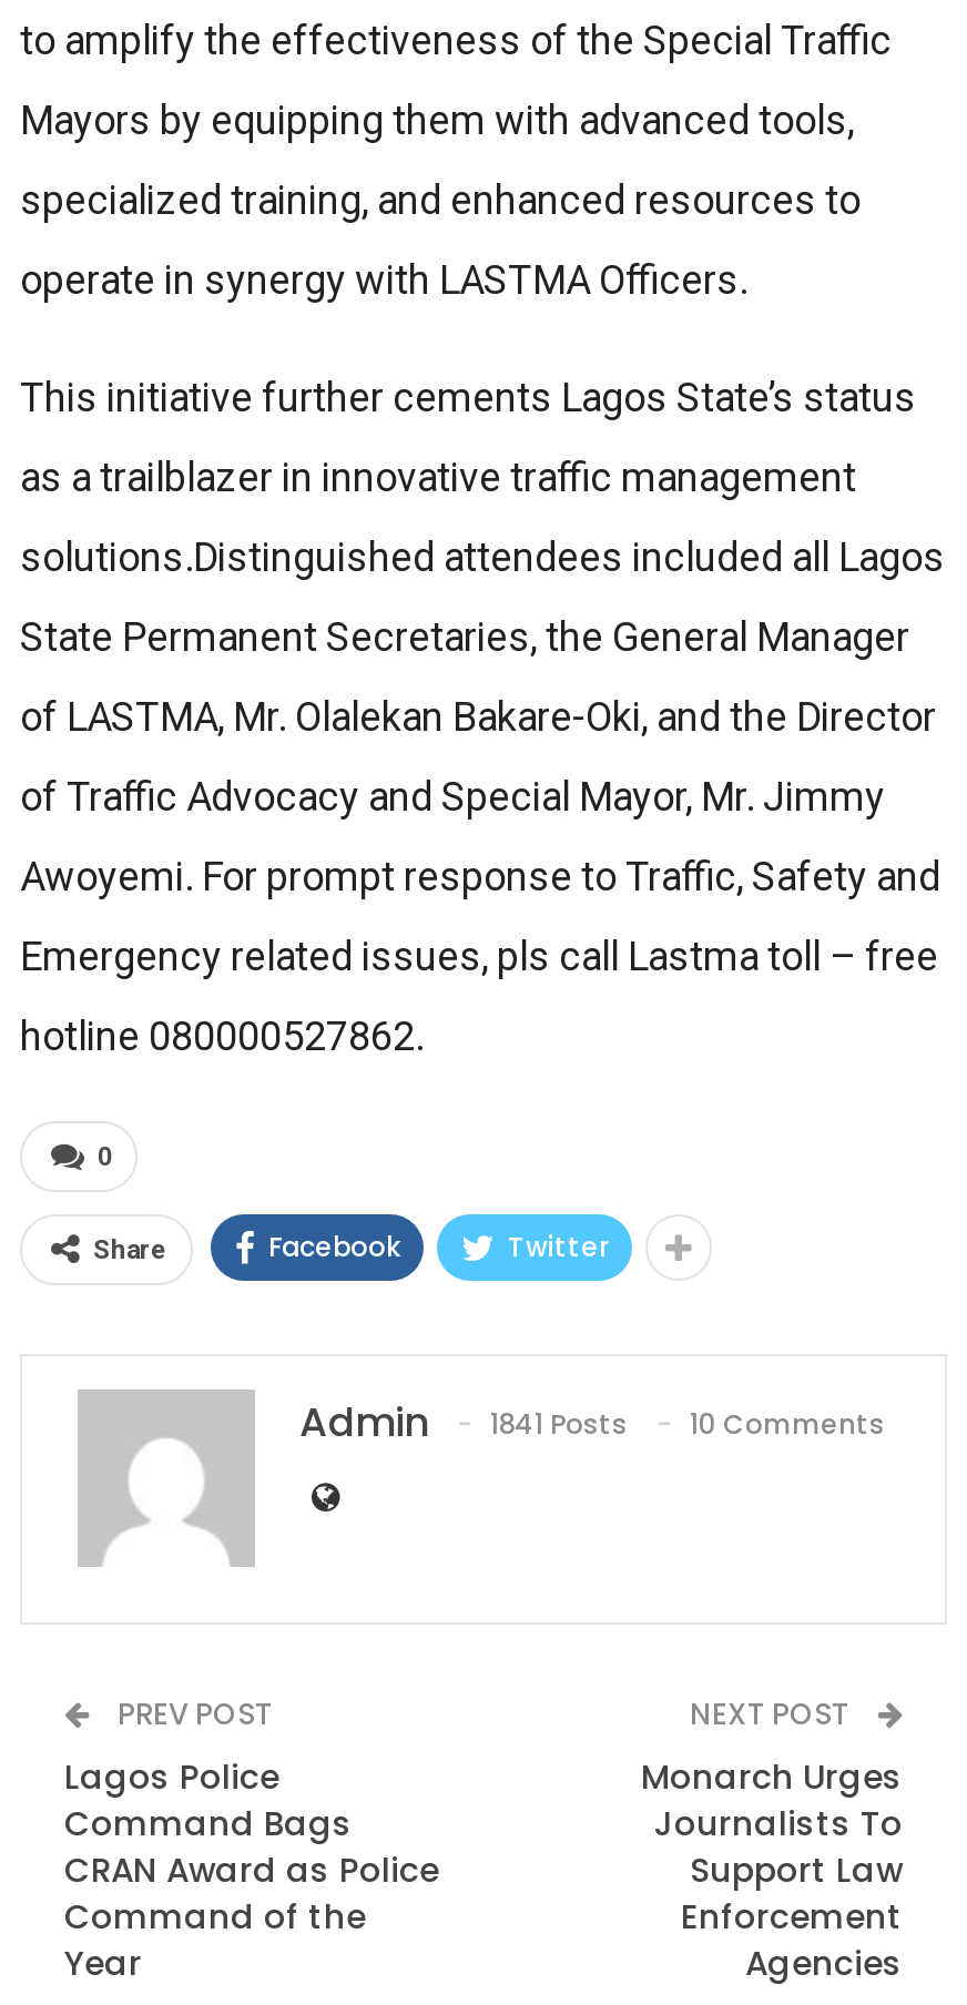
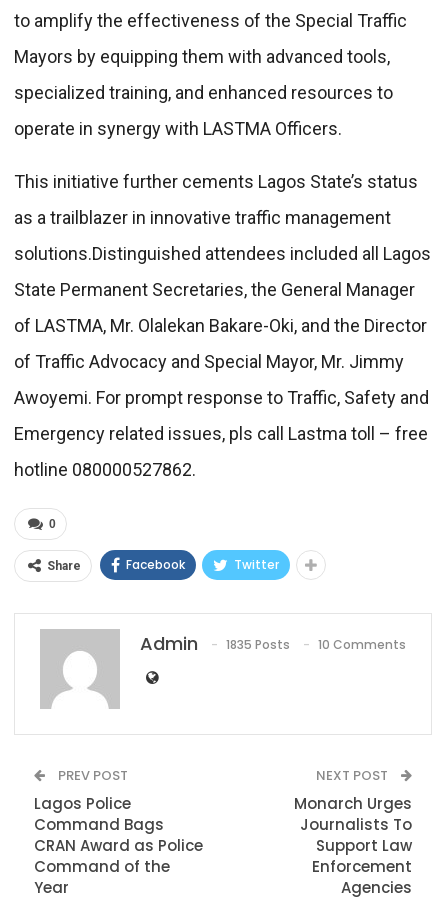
- Admin 1841 Posts 10 Comments
+ Admin 1835 Posts 10 Comments
